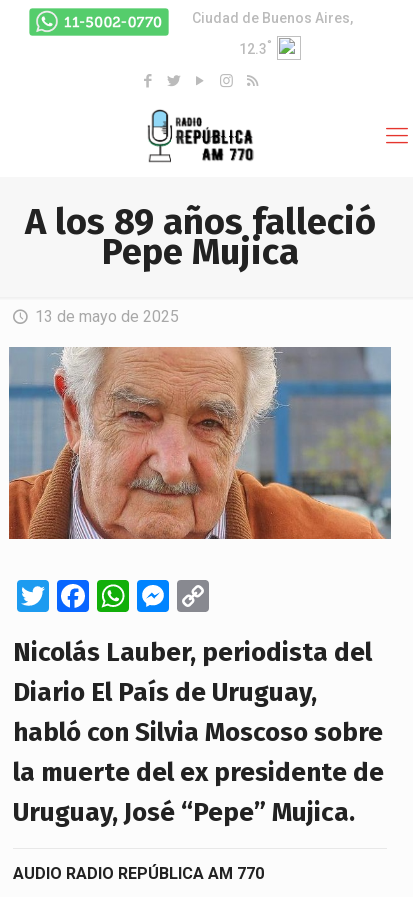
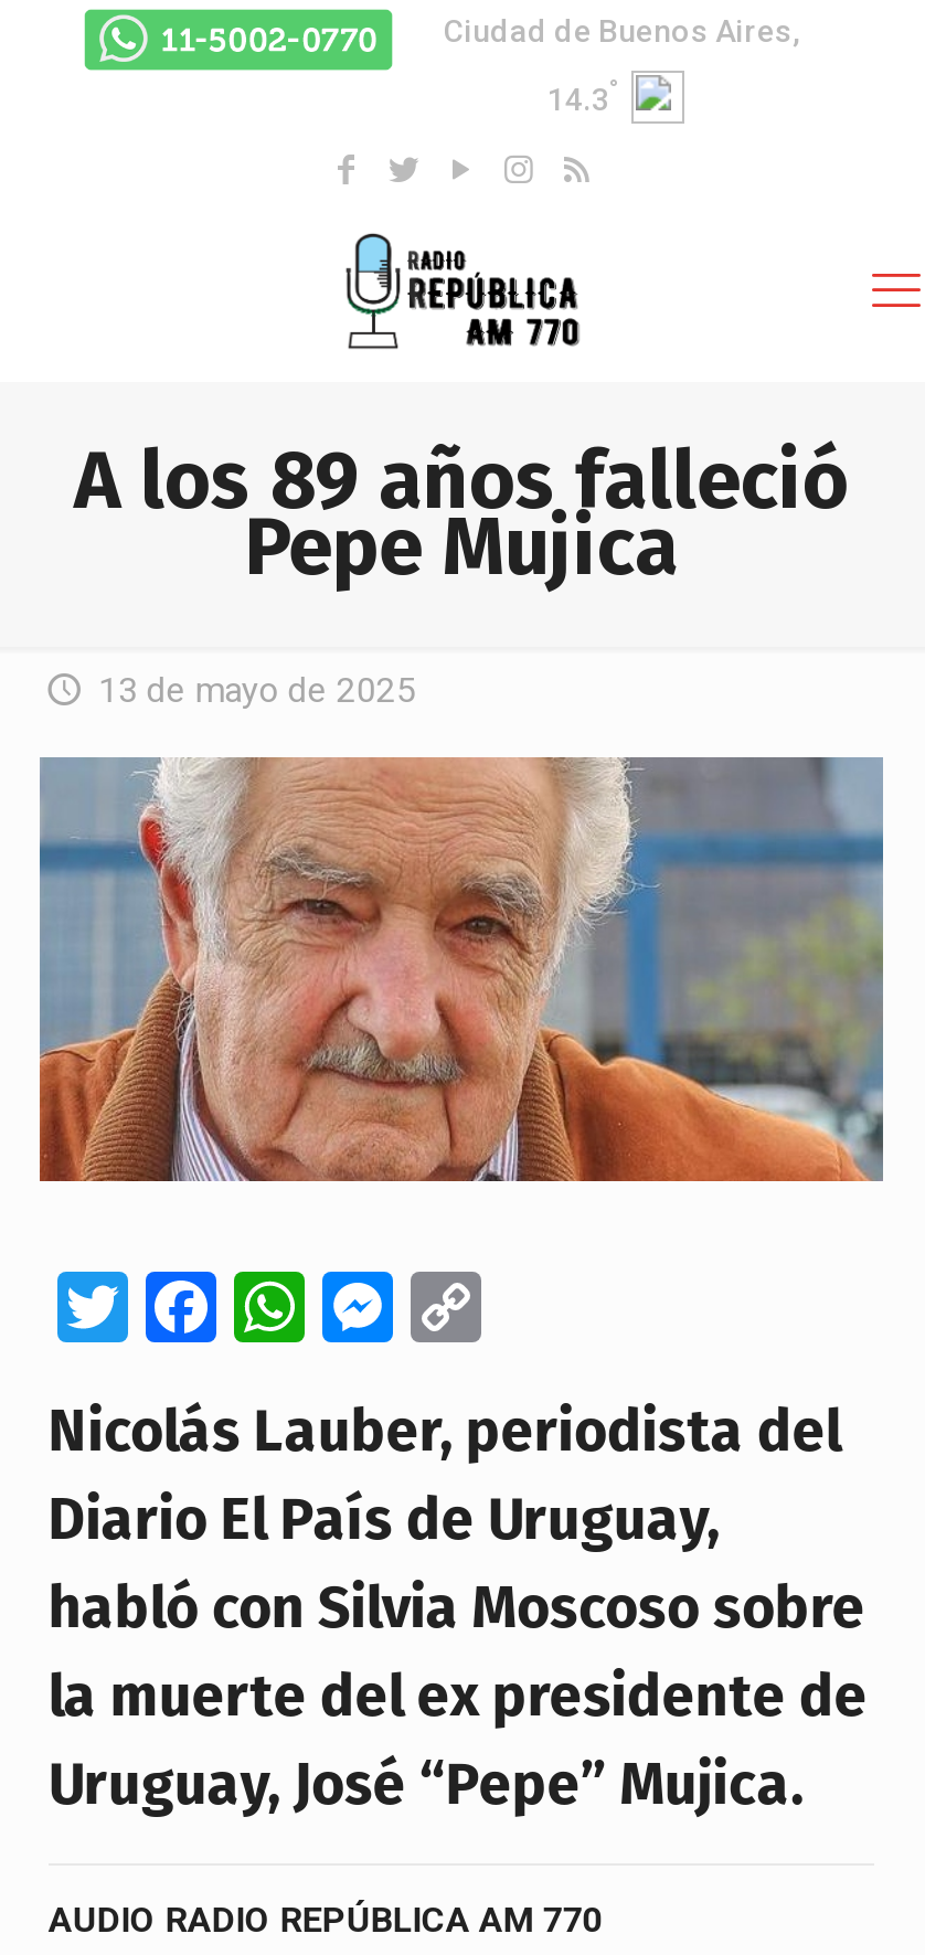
- 12.3°
+ 14.3°
